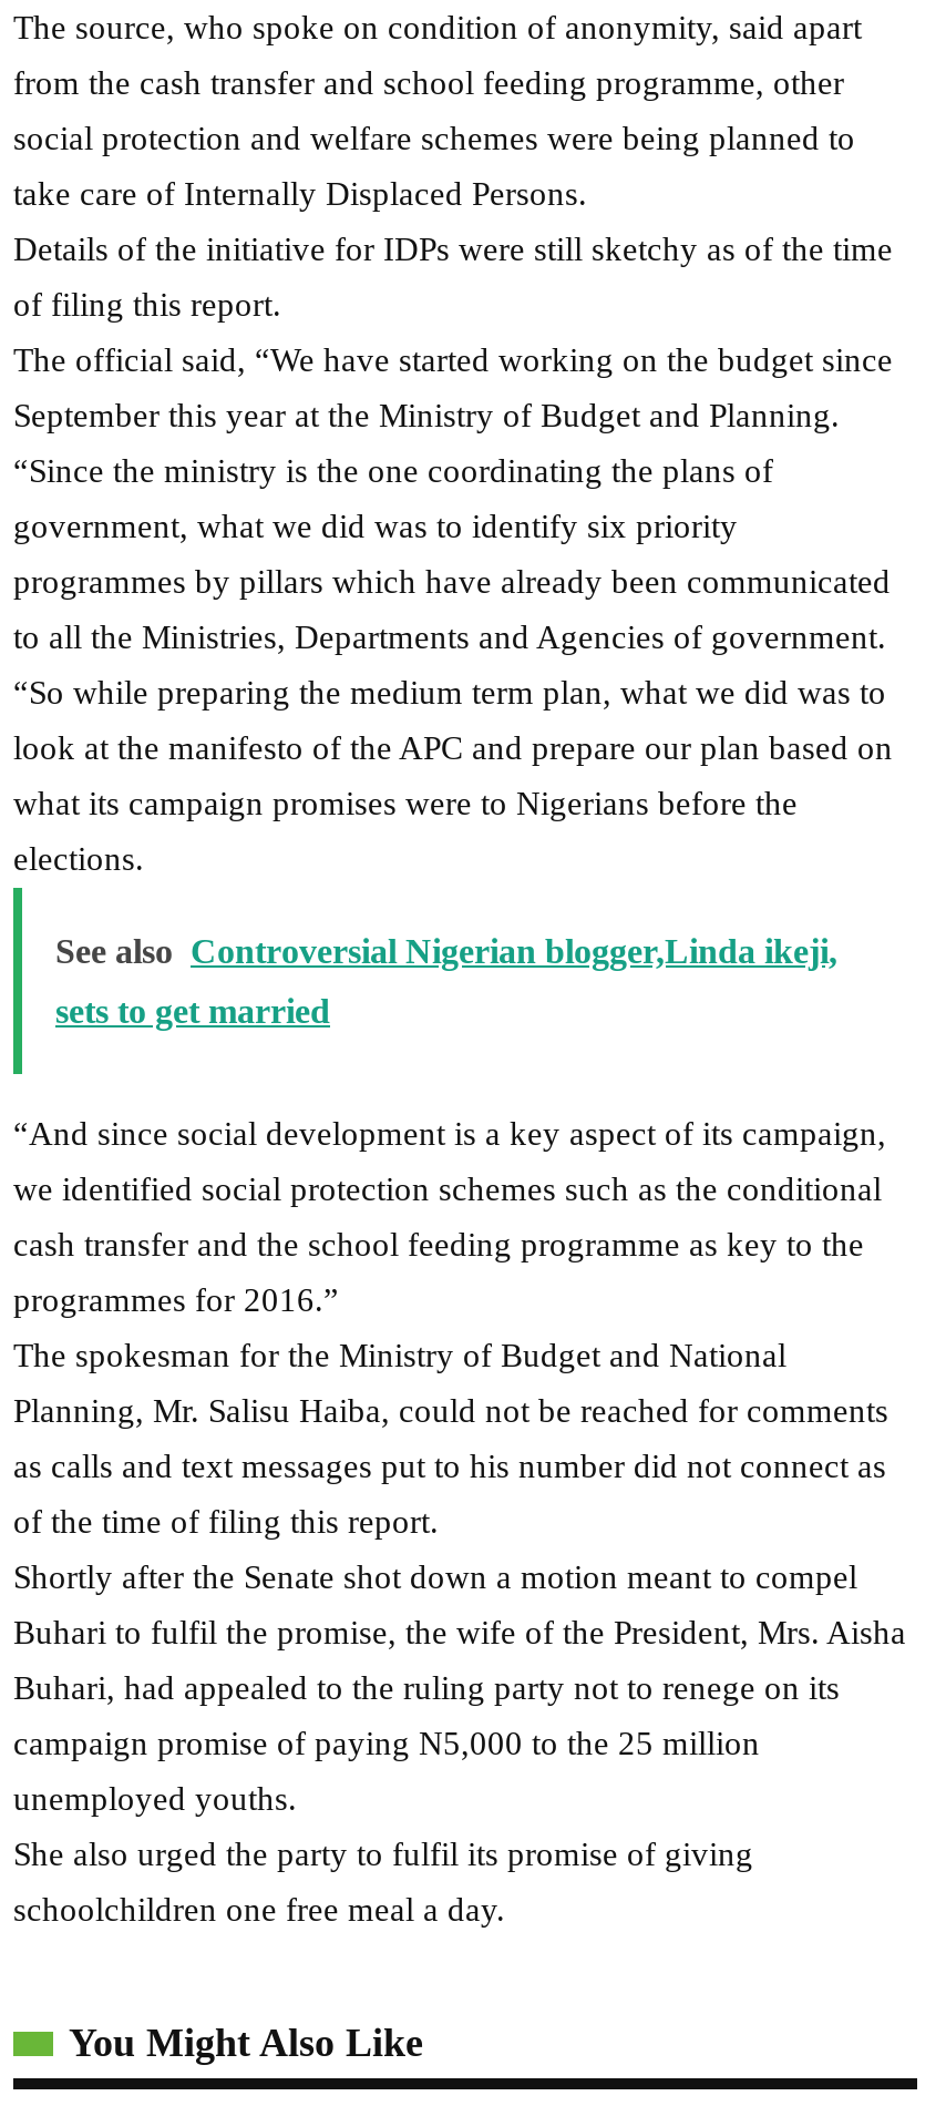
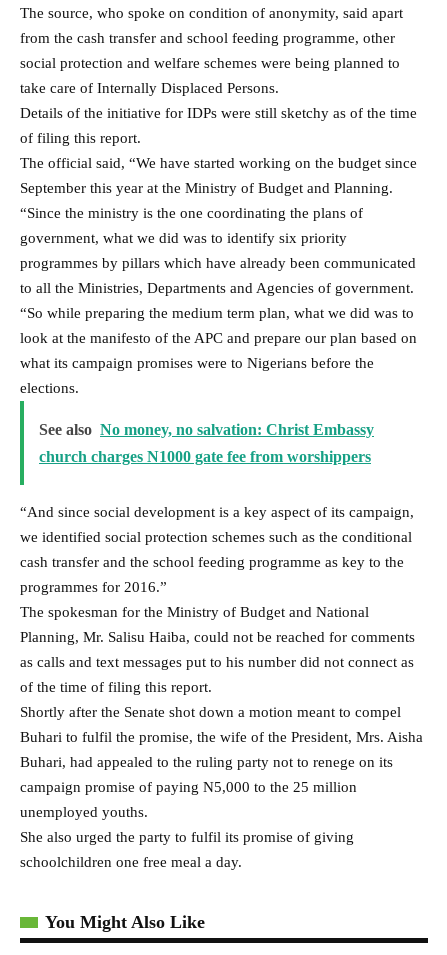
- See also Controversial Nigerian blogger,Linda ikeji,
+ See also No money, no salvation: Christ Embassy

- sets to get married
+ church charges N1000 gate fee from worshippers
